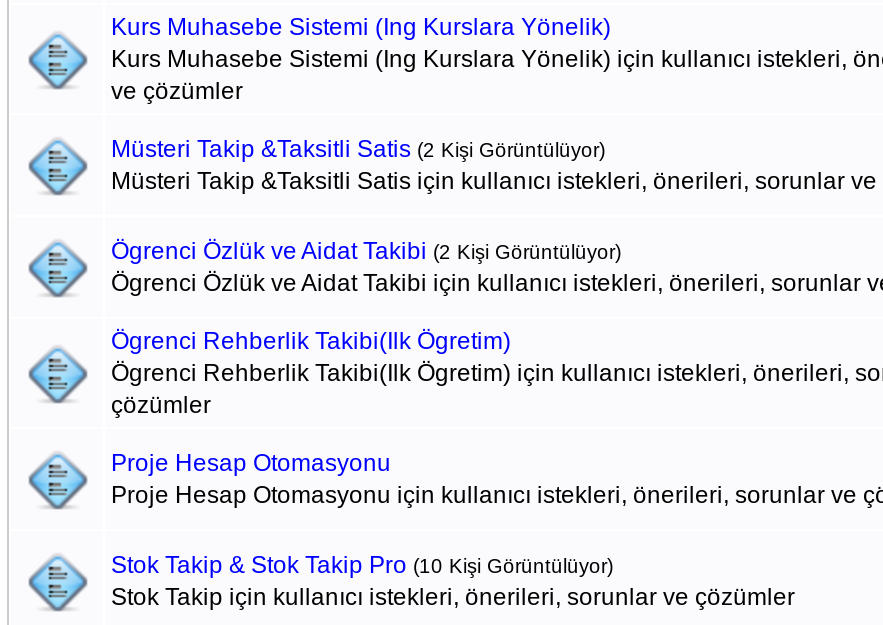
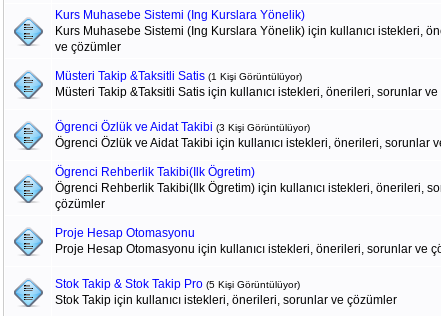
- Müsteri Takip &Taksitli Satis (2 Kişi Görüntülüyor)
+ Müsteri Takip &Taksitli Satis (1 Kişi Görüntülüyor)

- Ögrenci Özlük ve Aidat Takibi (2 Kişi Görüntülüyor)
+ Ögrenci Özlük ve Aidat Takibi (3 Kişi Görüntülüyor)

- Stok Takip & Stok Takip Pro (10 Kişi Görüntülüyor)
+ Stok Takip & Stok Takip Pro (5 Kişi Görüntülüyor)
